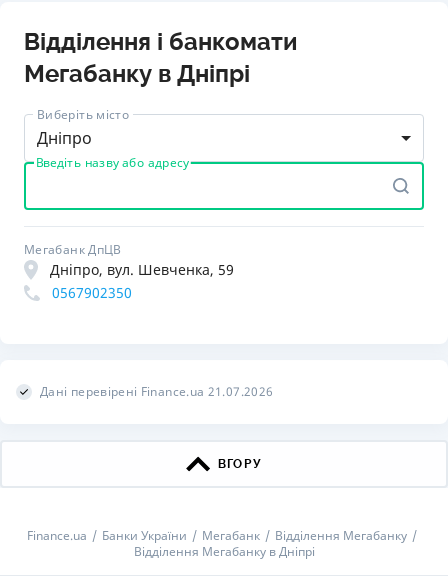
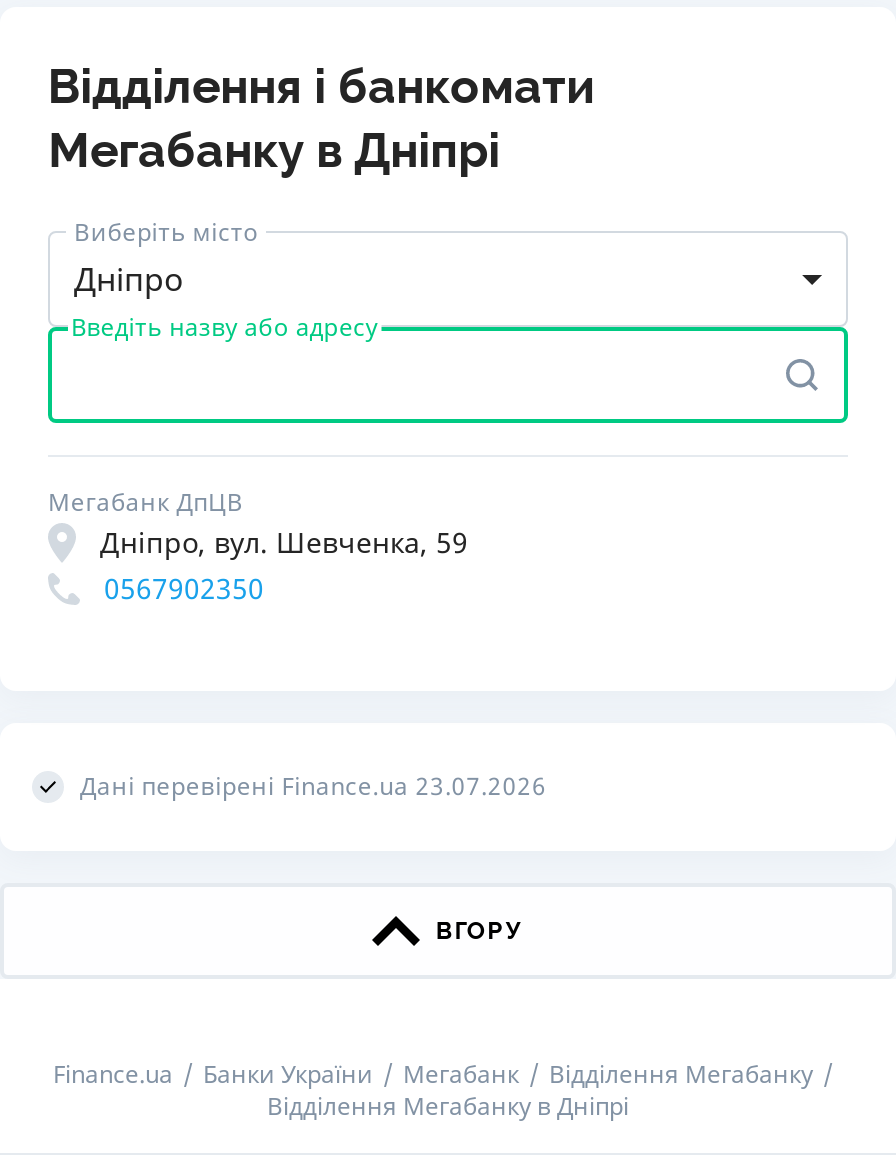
- Дані перевірені Finance.ua 21.07.2026
+ Дані перевірені Finance.ua 23.07.2026
